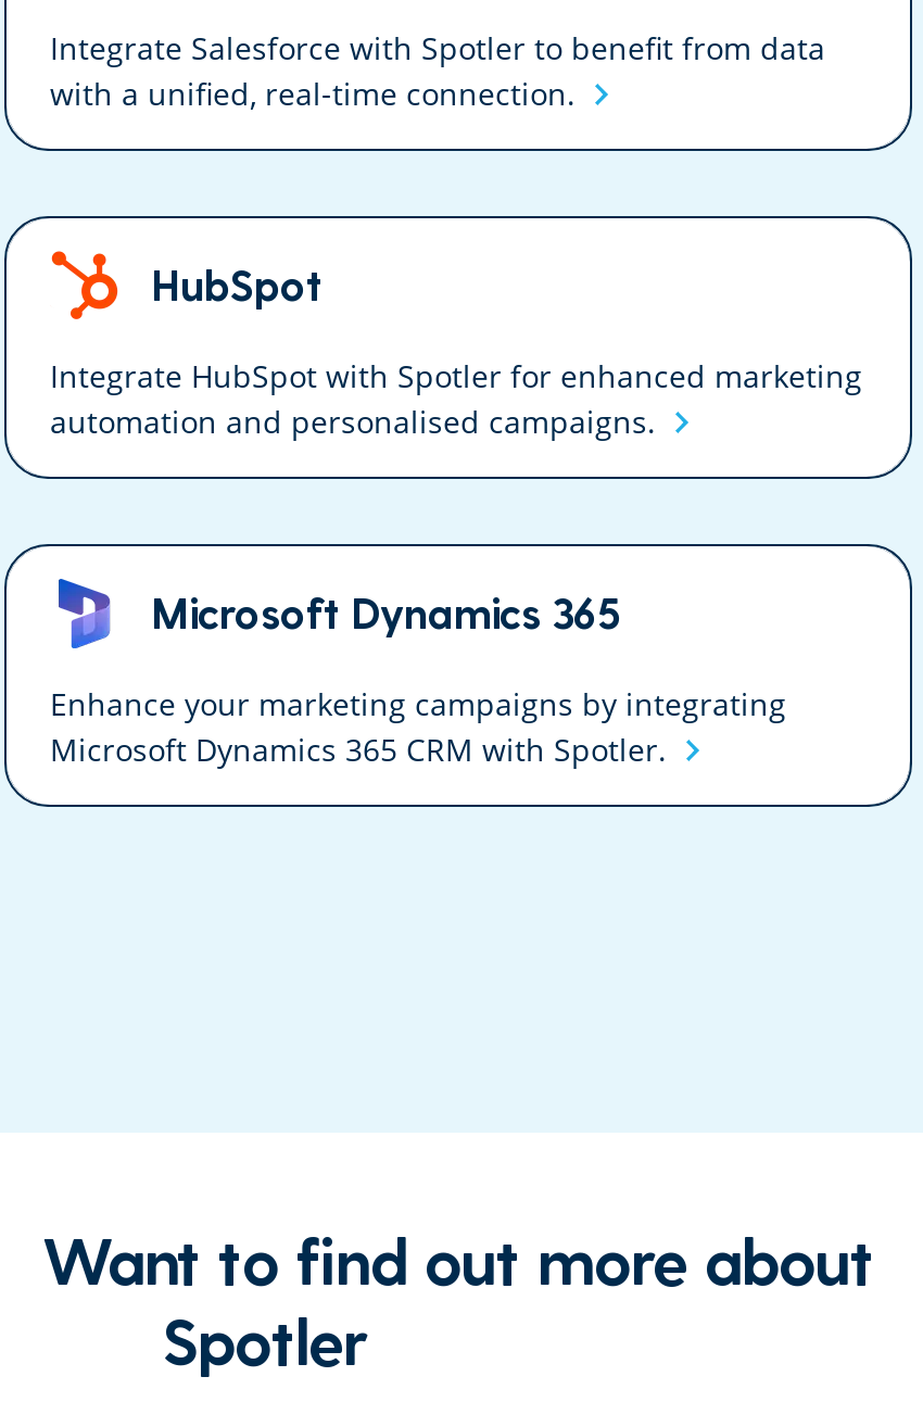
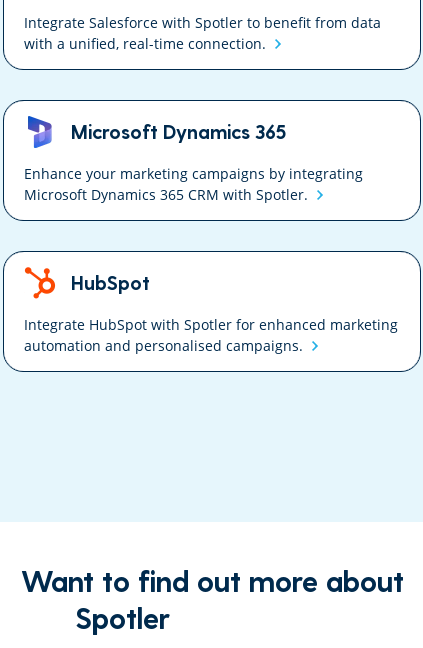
moved down: [image] | HubSpot | Integrate HubSpot with Spotler for enhanced marketing | automation and personalised campaigns.

moved up: Microsoft Dynamics 365 | Enhance your marketing campaigns by integrating | Microsoft Dynamics 365 CRM with Spotler.
